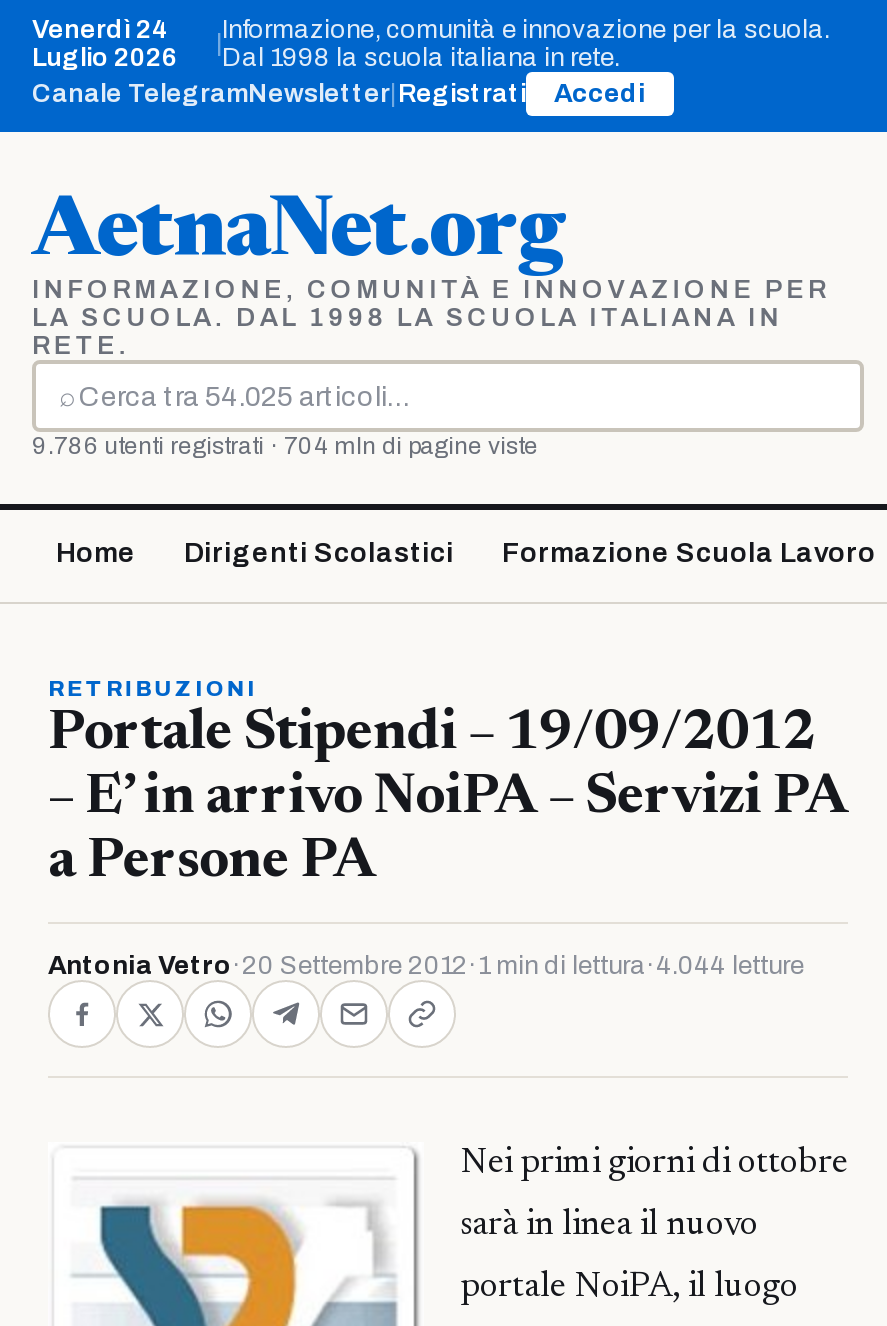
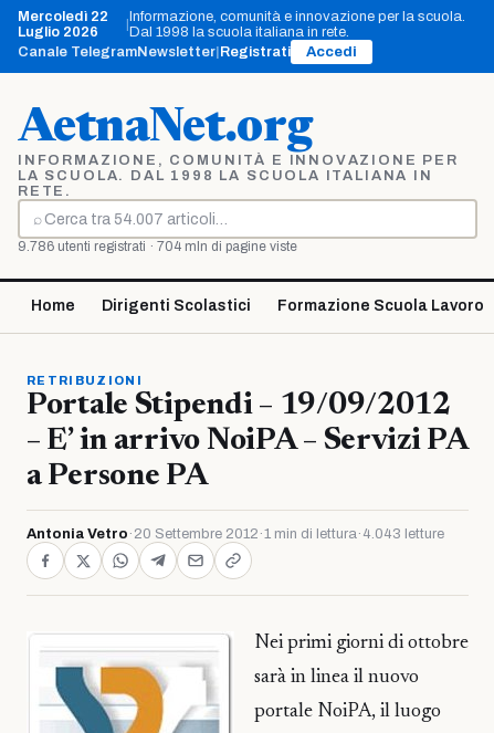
- Venerdì 24
+ Mercoledì 22

- Antonia Vetro · 20 Settembre 2012 · 1 min di lettura · 4.044 letture
+ Antonia Vetro · 20 Settembre 2012 · 1 min di lettura · 4.043 letture
